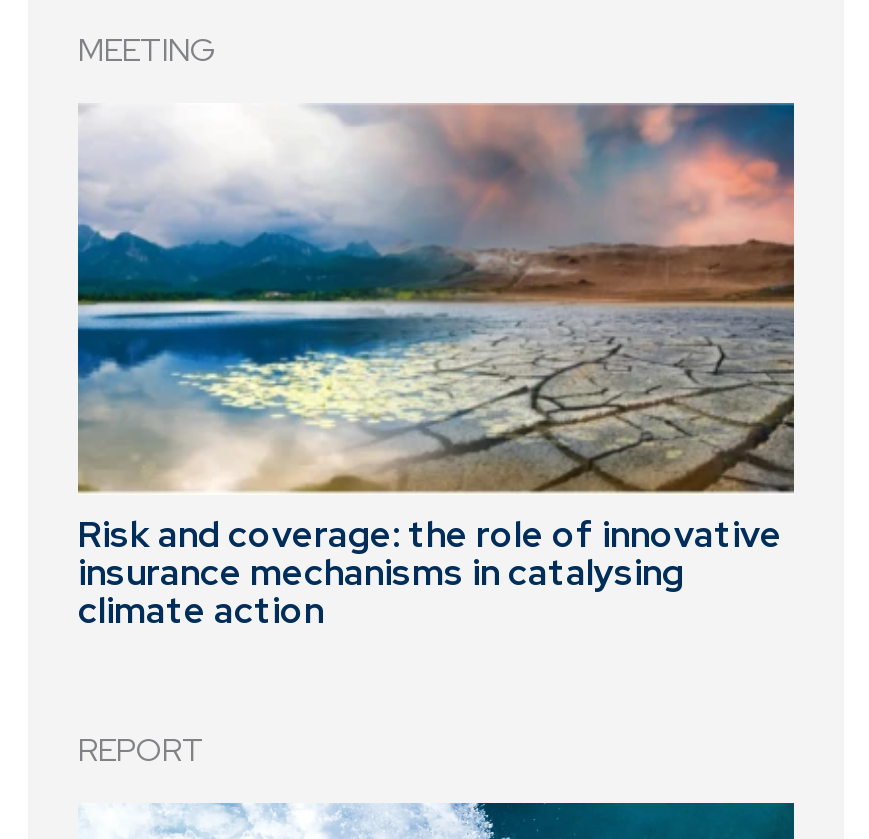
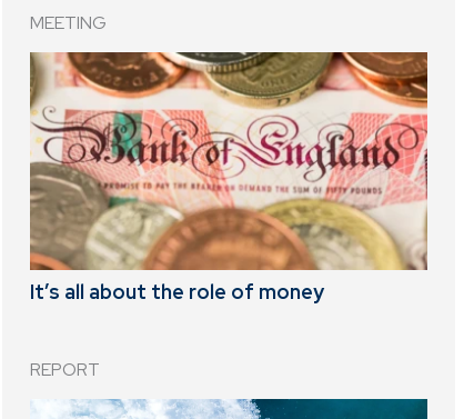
- [image]
+ [image]

- Risk and coverage: the role of innovative
- insurance mechanisms in catalysing
- climate action
+ It’s all about the role of money
